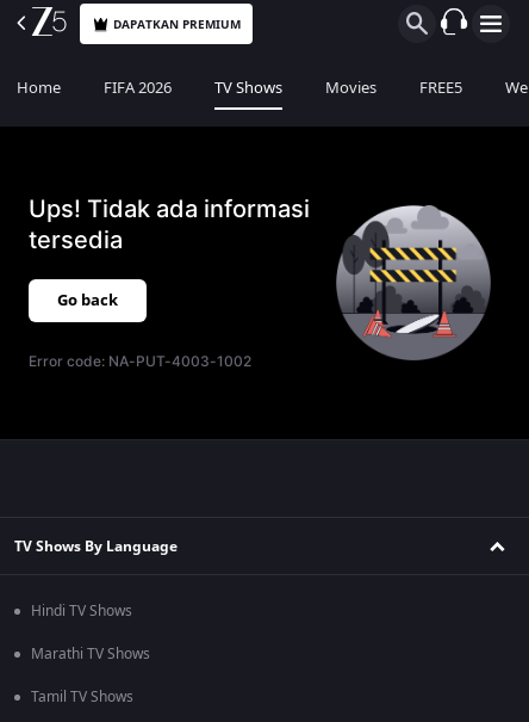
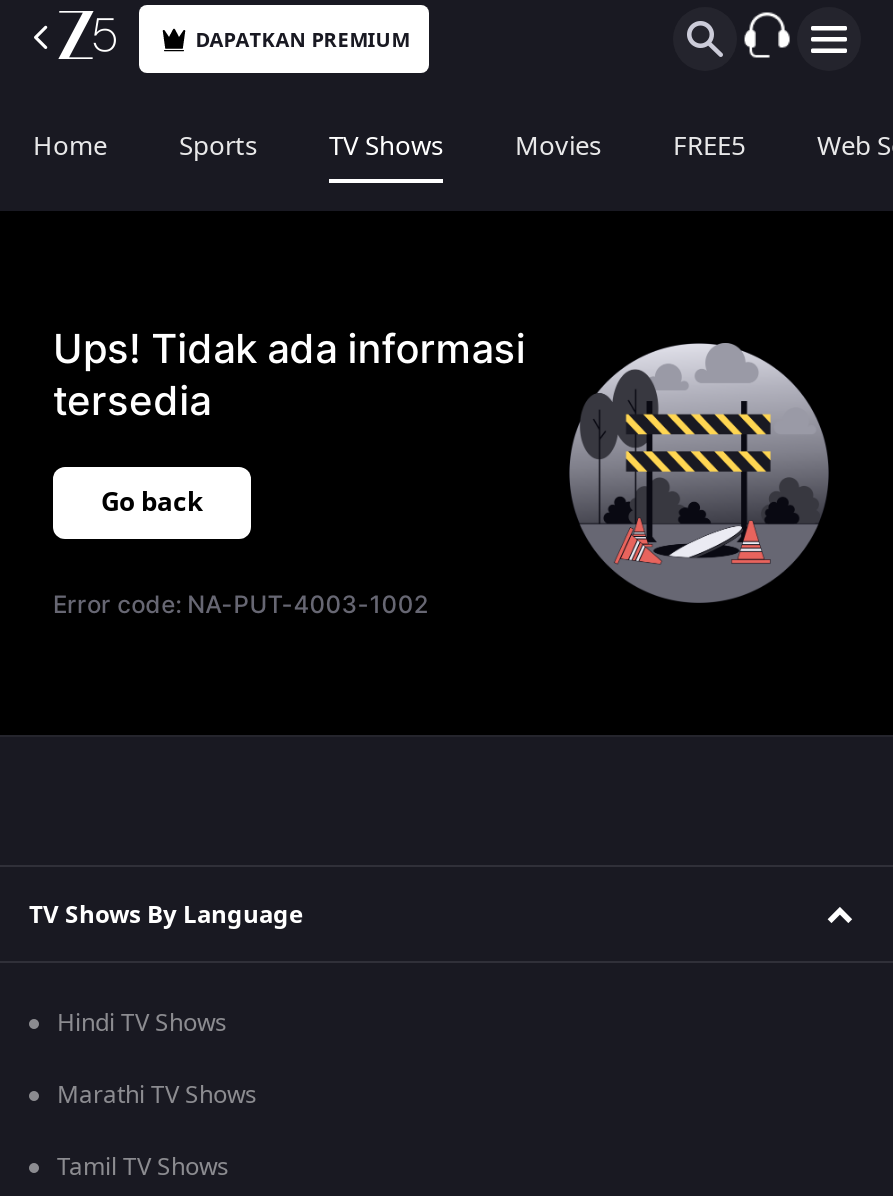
- FIFA 2026
+ Sports
